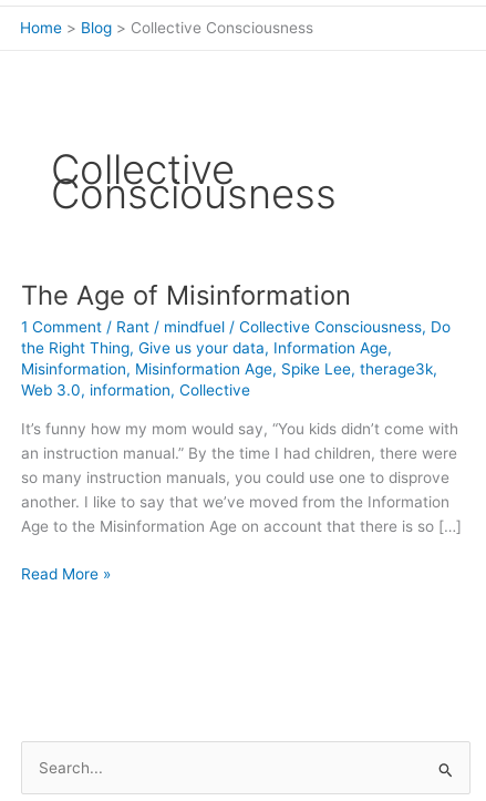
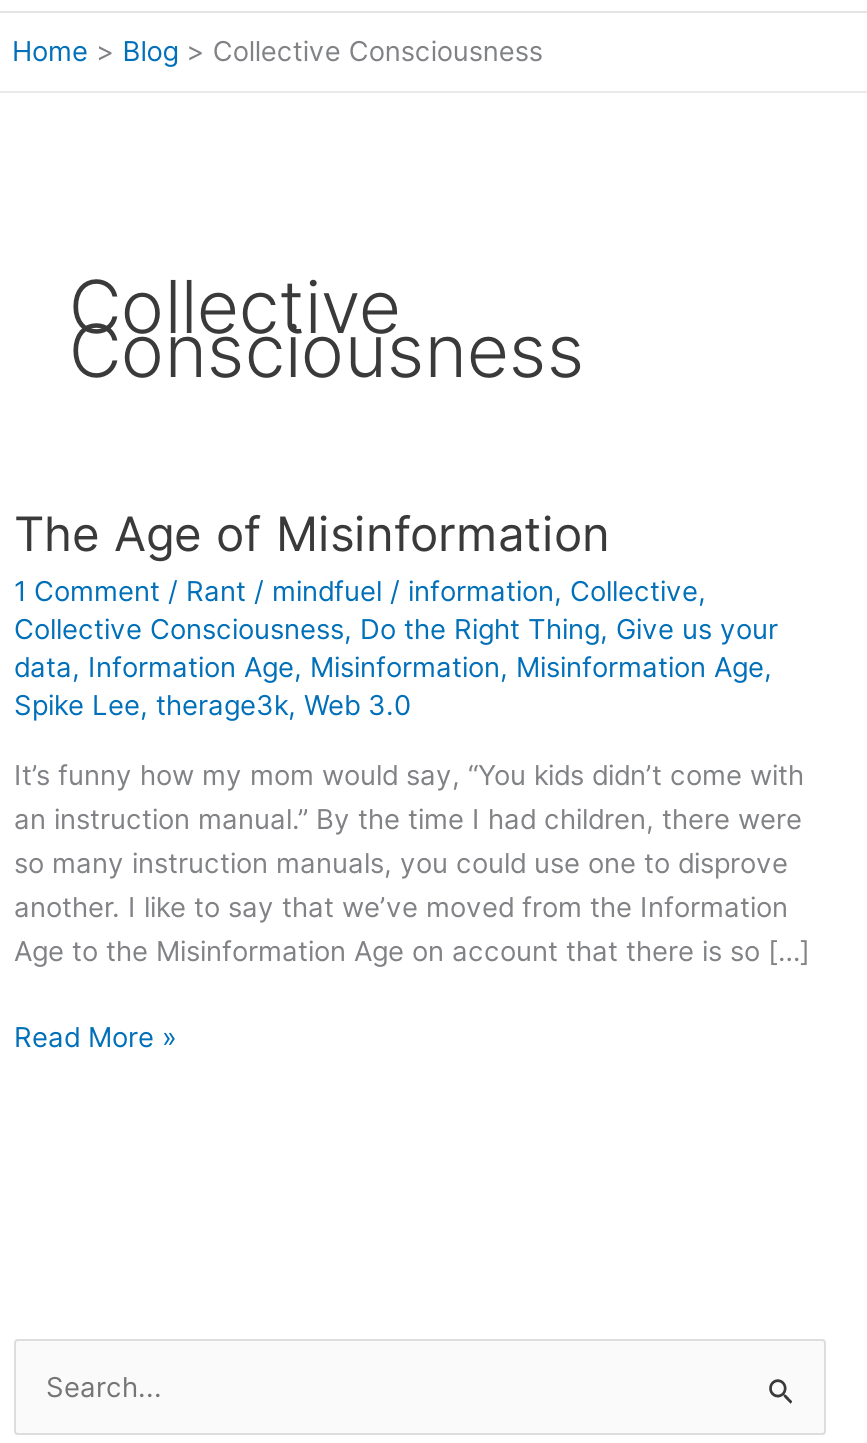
- 1 Comment / Rant / mindfuel / Collective Consciousness, Do
- the Right Thing, Give us your data, Information Age,
- Misinformation, Misinformation Age, Spike Lee, therage3k,
- Web 3.0, information, Collective
+ 1 Comment / Rant / mindfuel / information, Collective,
+ Collective Consciousness, Do the Right Thing, Give us your
+ data, Information Age, Misinformation, Misinformation Age,
+ Spike Lee, therage3k, Web 3.0
